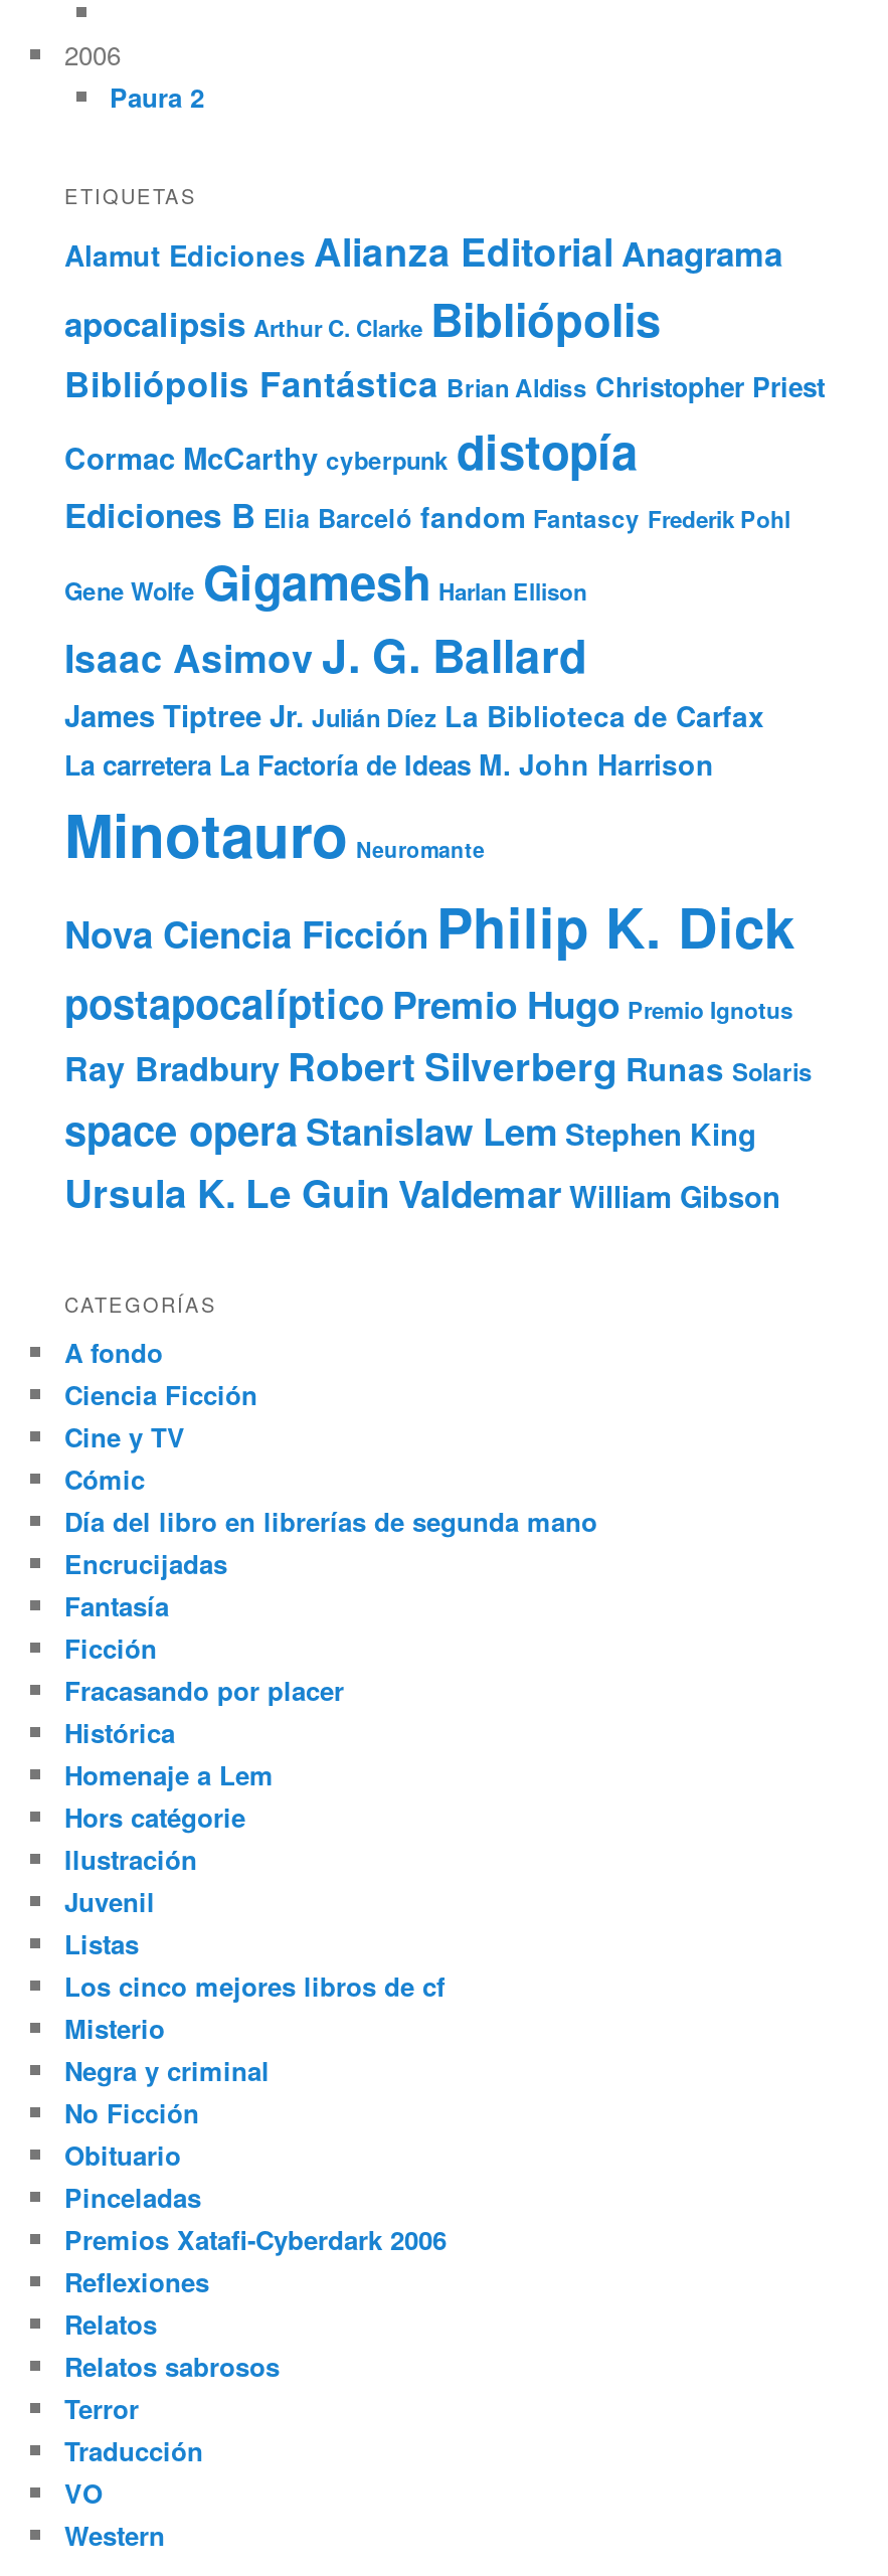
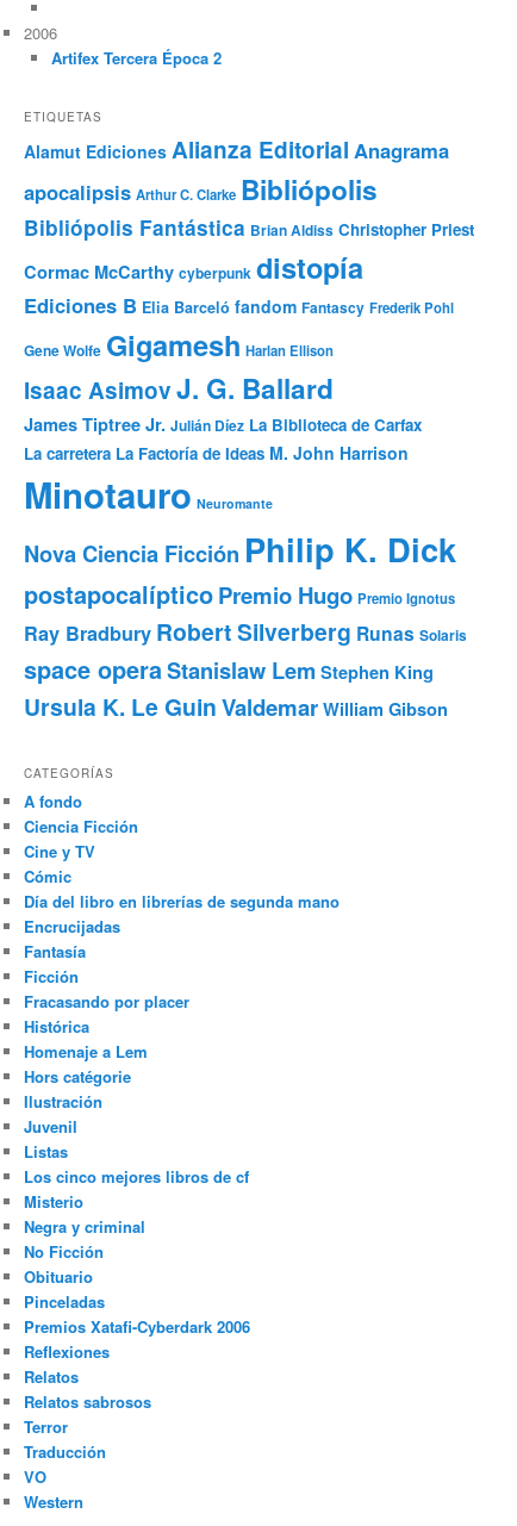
- Paura 2
+ Artifex Tercera Época 2
